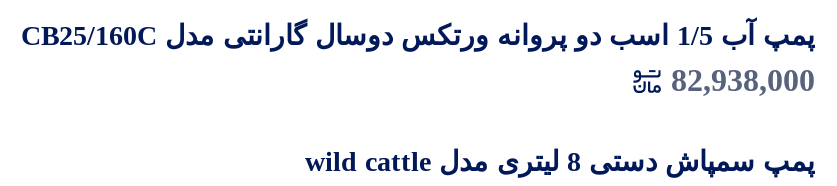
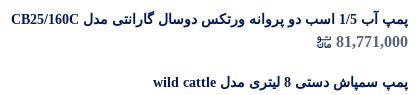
- 82,938,000
+ 81,771,000
